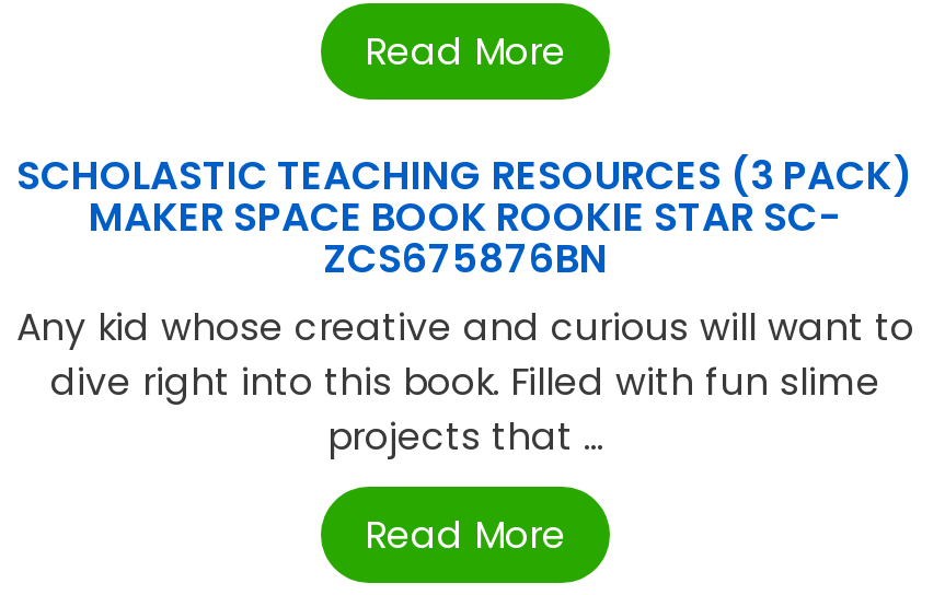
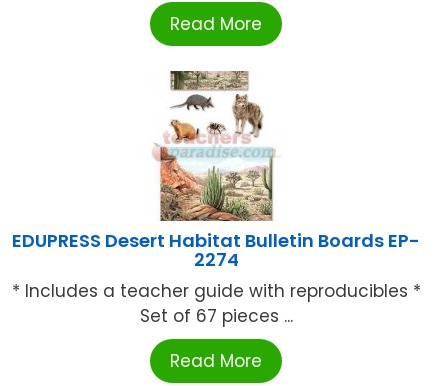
- SCHOLASTIC TEACHING RESOURCES (3 PACK)
- MAKER SPACE BOOK ROOKIE STAR SC-
- ZCS675876BN
- Any kid whose creative and curious will want to
- dive right into this book. Filled with fun slime
- projects that ...
+ EDUPRESS Desert Habitat Bulletin Boards EP-
+ 2274
+ * Includes a teacher guide with reproducibles *
+ Set of 67 pieces ...
